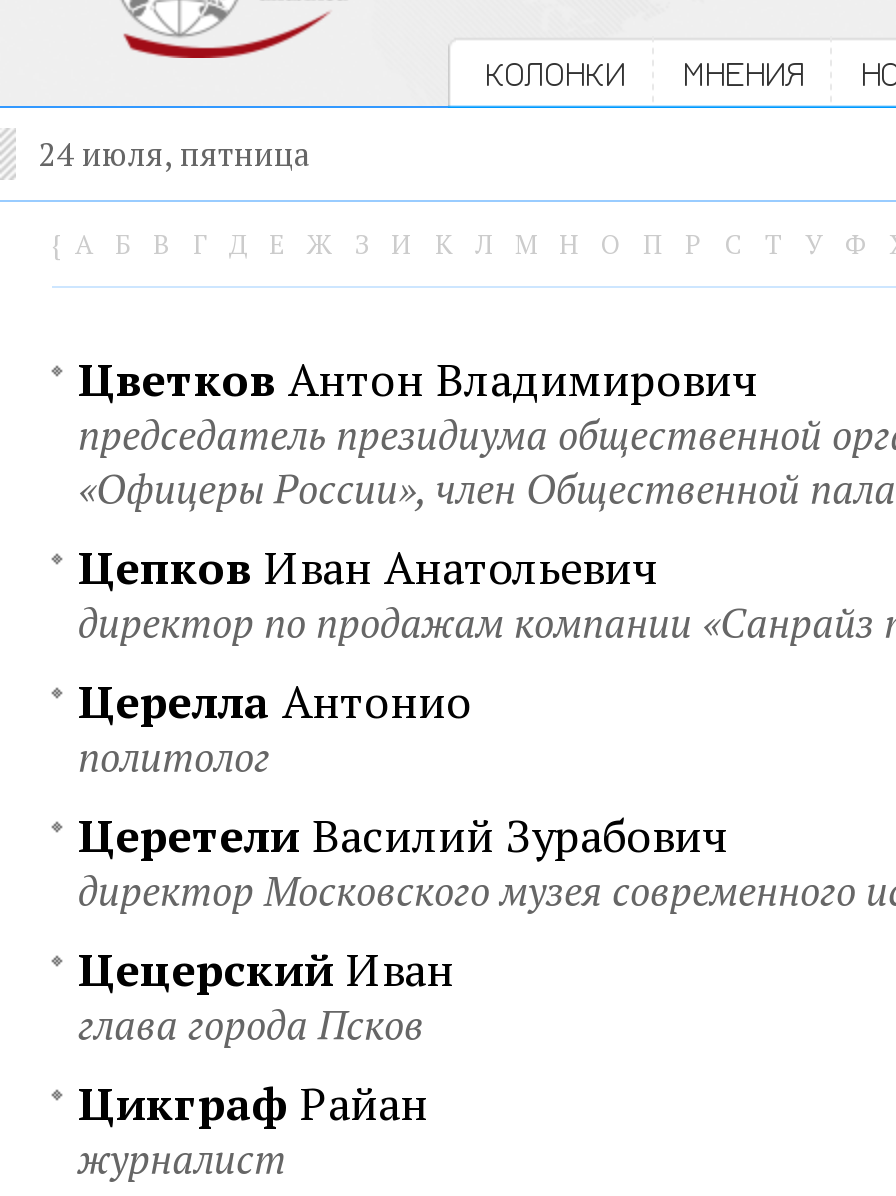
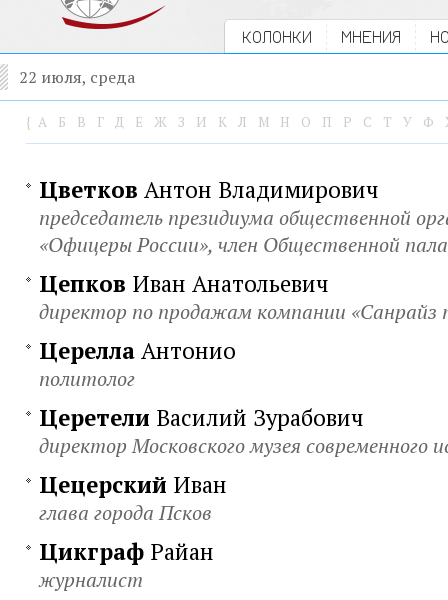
- 24 июля, пятница
+ 22 июля, среда
